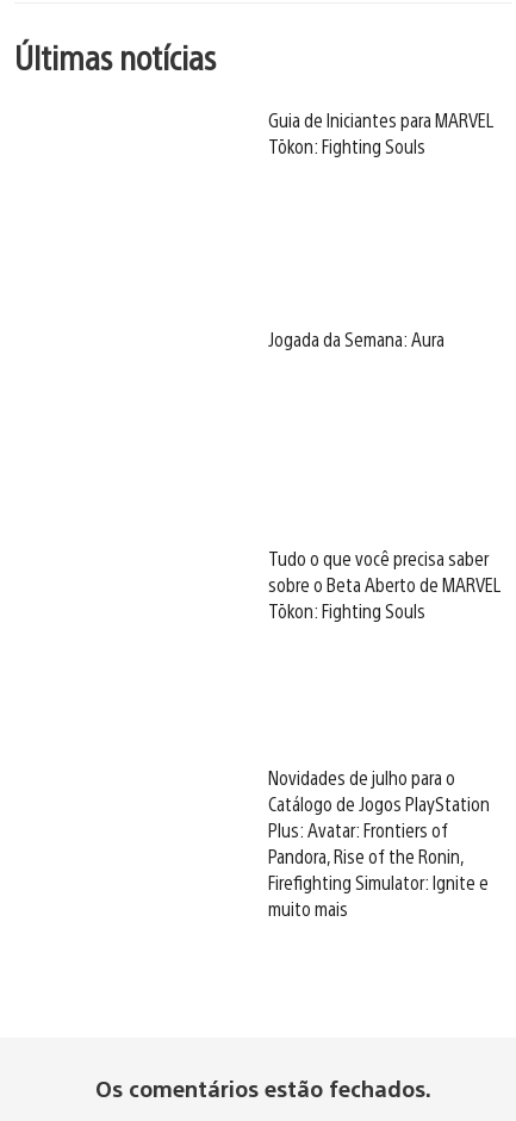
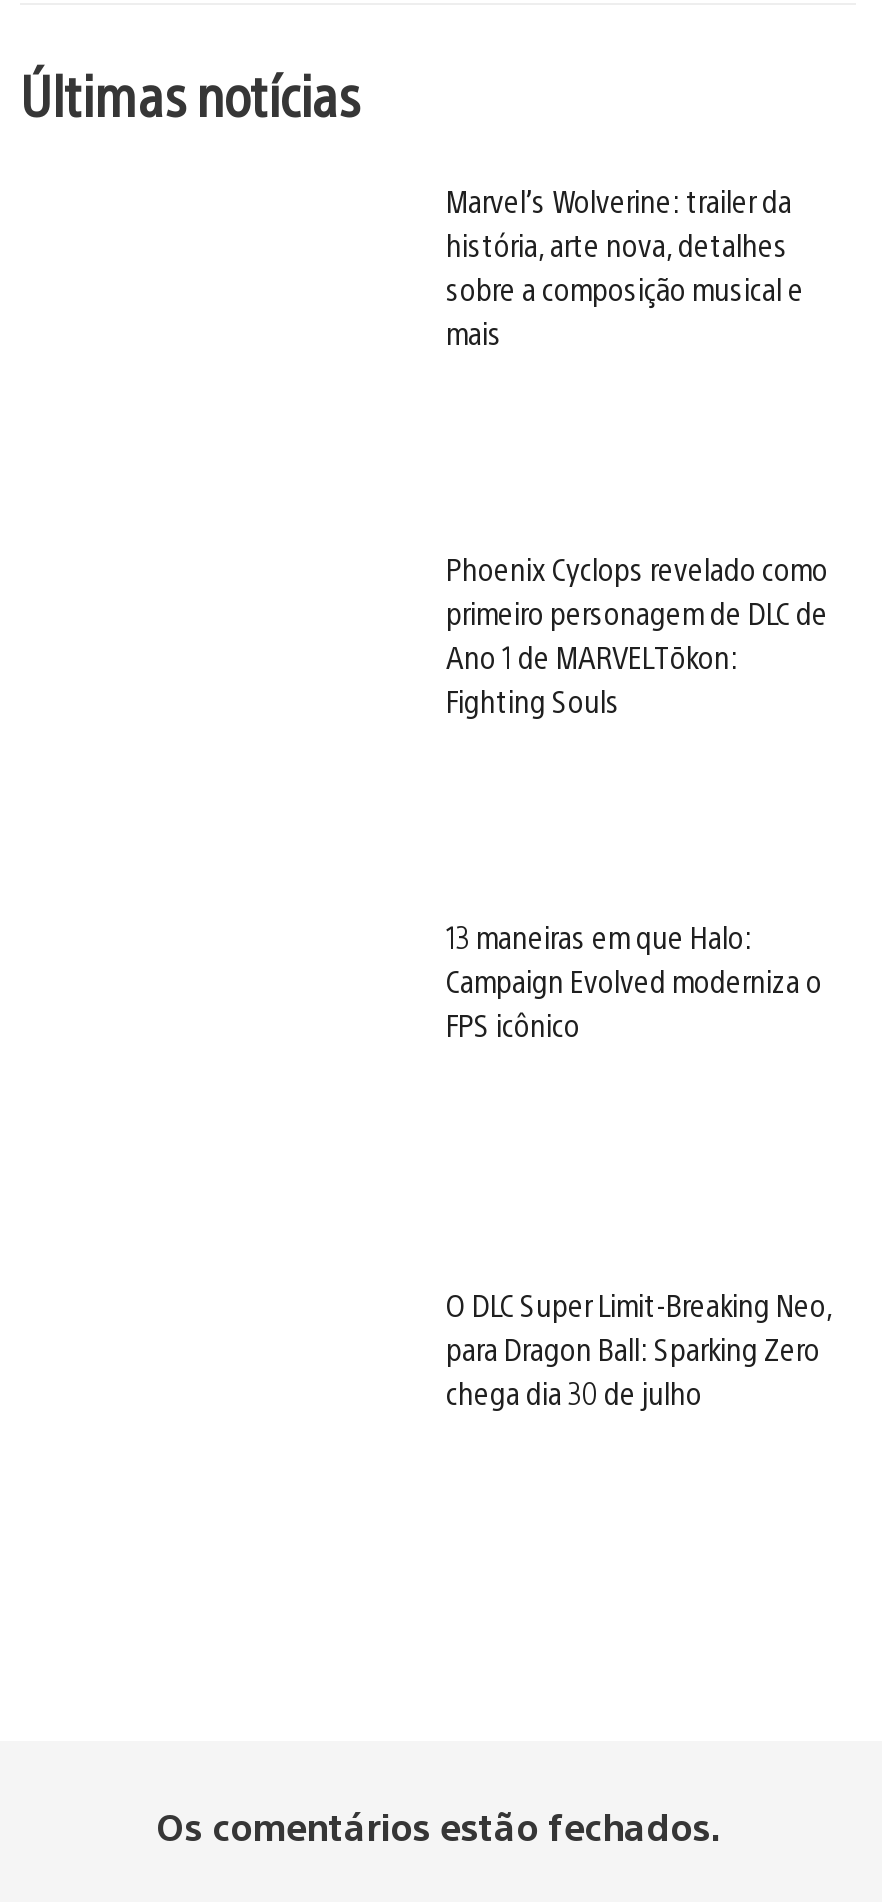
- Guia de Iniciantes para MARVEL
- Tōkon: Fighting Souls
+ Marvel’s Wolverine: trailer da
+ história, arte nova, detalhes
+ sobre a composição musical e
+ mais

- Jogada da Semana: Aura
+ Phoenix Cyclops revelado como
+ primeiro personagem de DLC de
+ Ano 1 de MARVEL Tōkon:
+ Fighting Souls

- Tudo o que você precisa saber
- sobre o Beta Aberto de MARVEL
- Tōkon: Fighting Souls
+ 13 maneiras em que Halo:
+ Campaign Evolved moderniza o
+ FPS icônico

- Novidades de julho para o
- Catálogo de Jogos PlayStation
- Plus: Avatar: Frontiers of
- Pandora, Rise of the Ronin,
- Firefighting Simulator: Ignite e
- muito mais
+ O DLC Super Limit-Breaking Neo,
+ para Dragon Ball: Sparking Zero
+ chega dia 30 de julho
